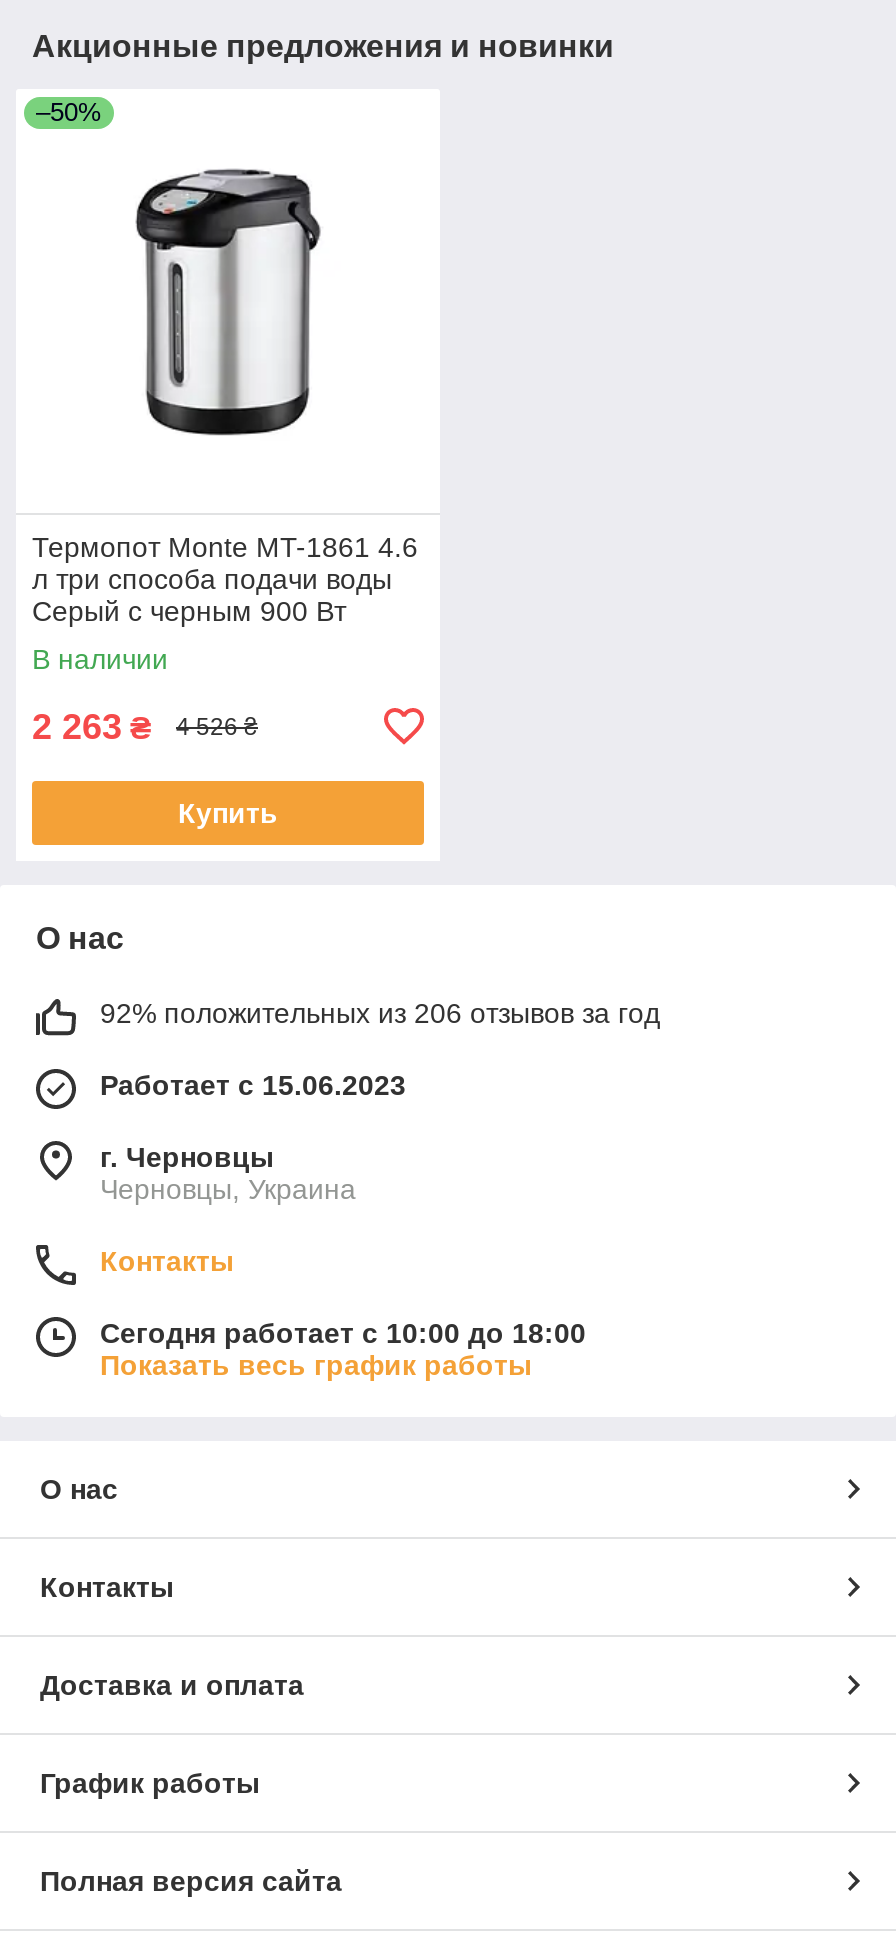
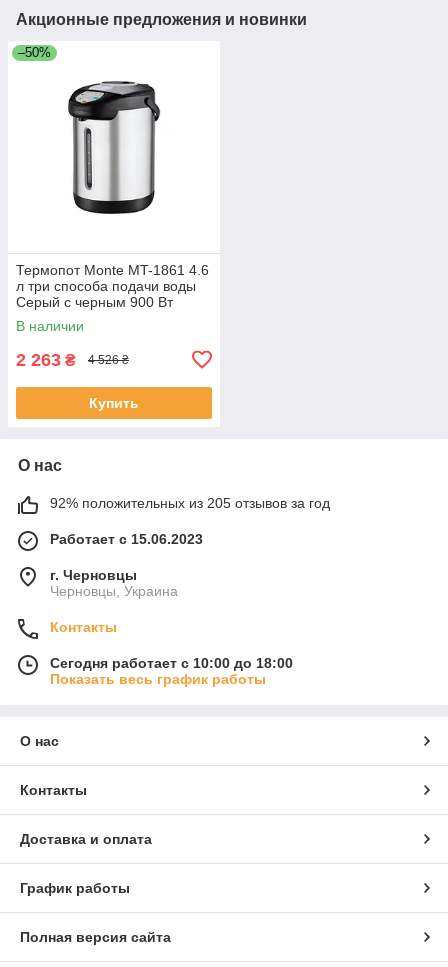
- 92% положительных из 206 отзывов за год
+ 92% положительных из 205 отзывов за год
